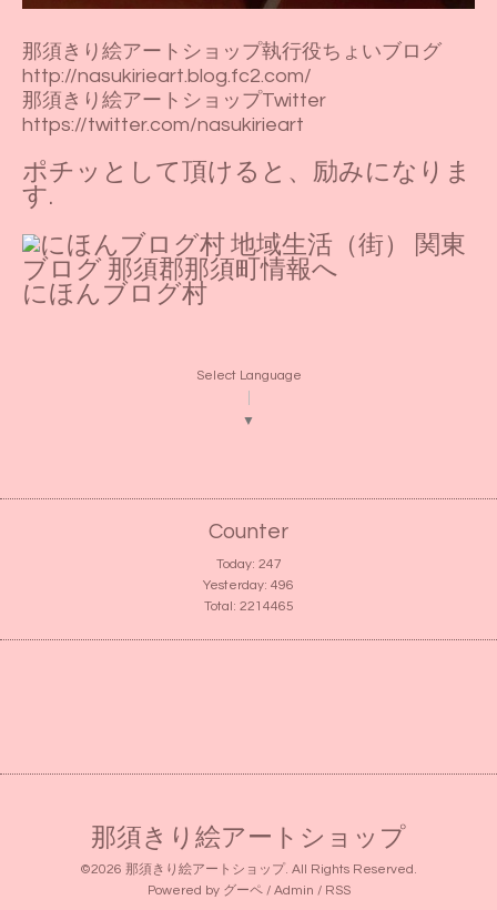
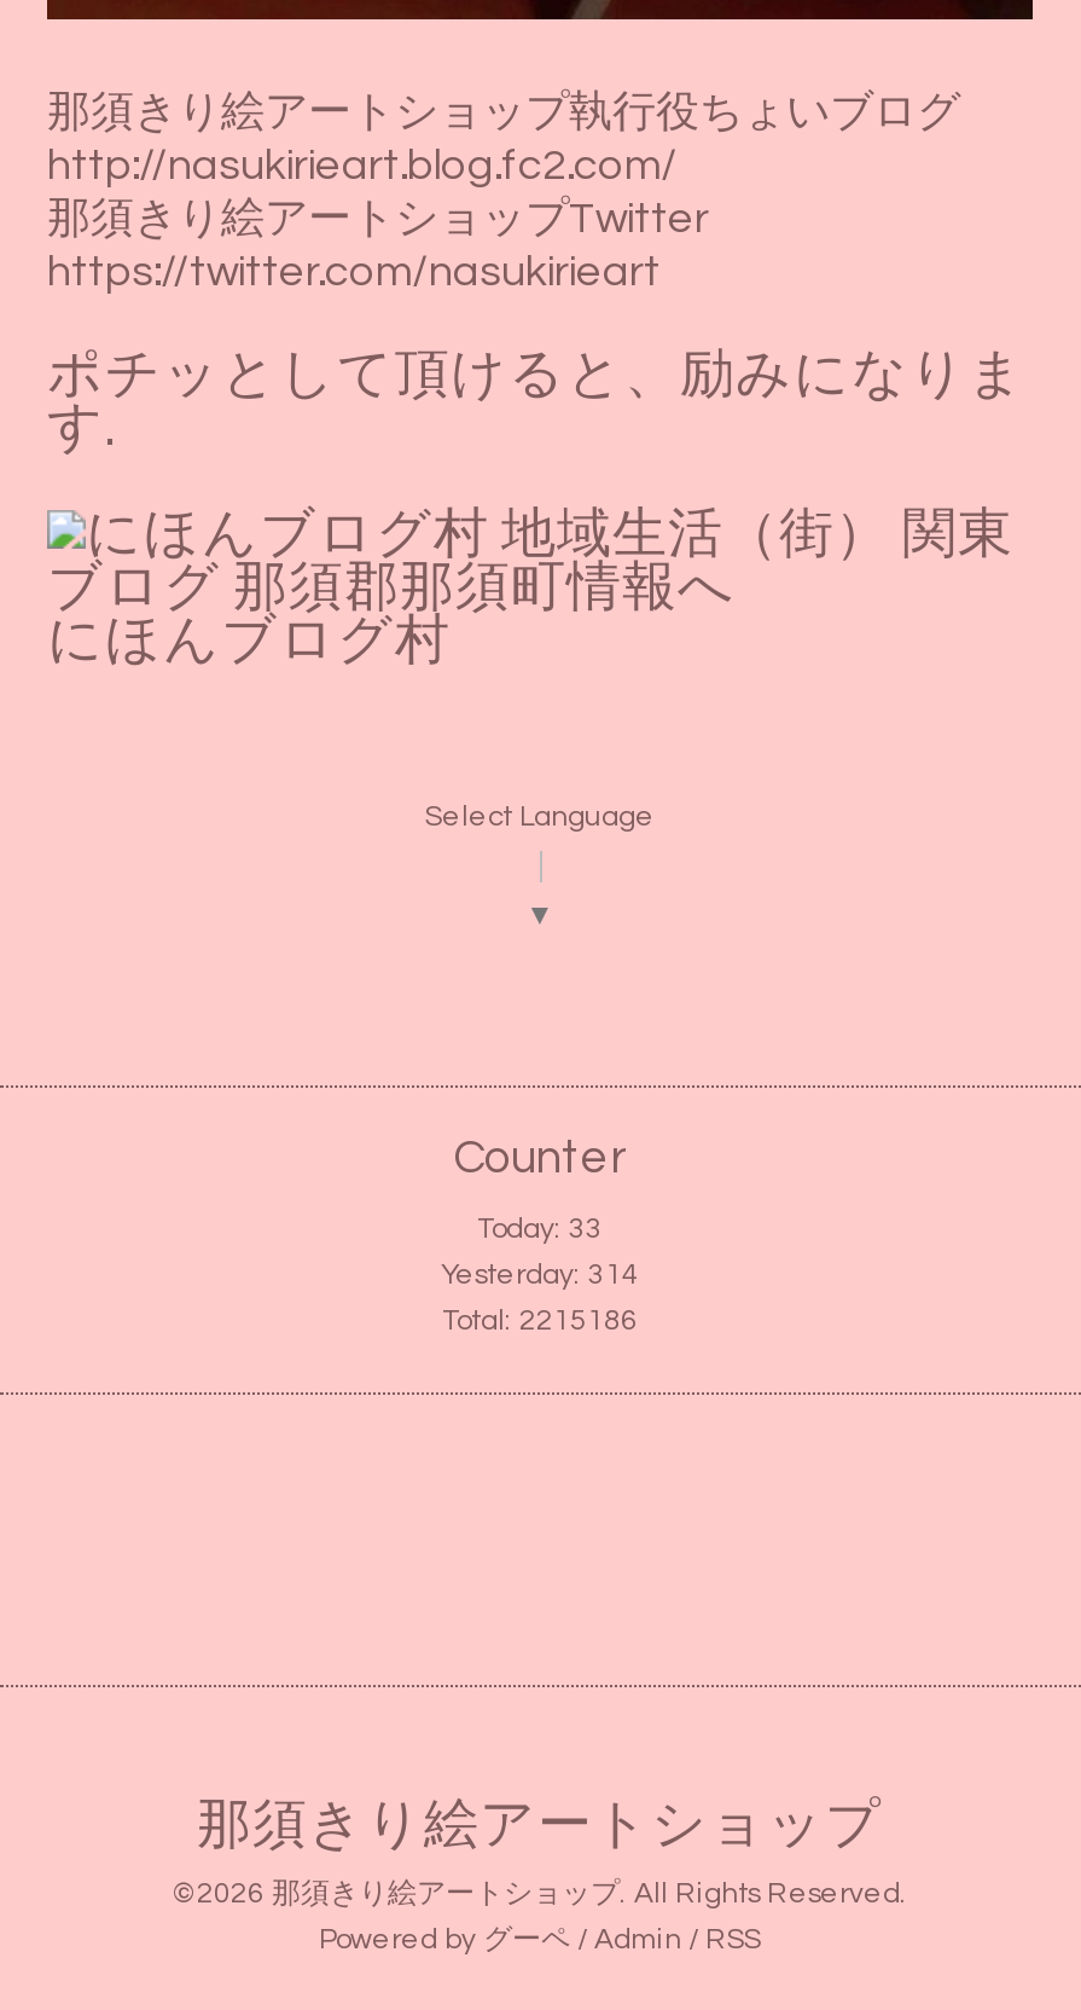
- Today: 247
+ Today: 33

- Yesterday: 496
+ Yesterday: 314

- Total: 2214465
+ Total: 2215186
